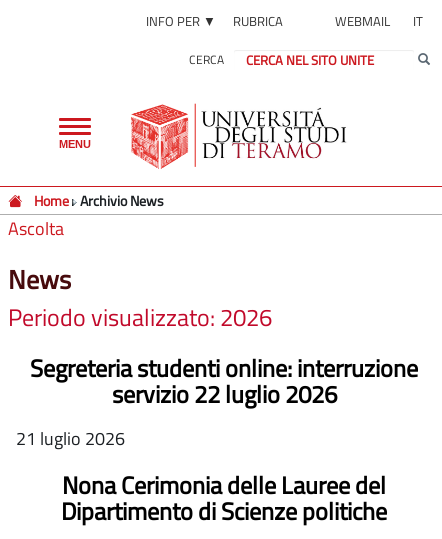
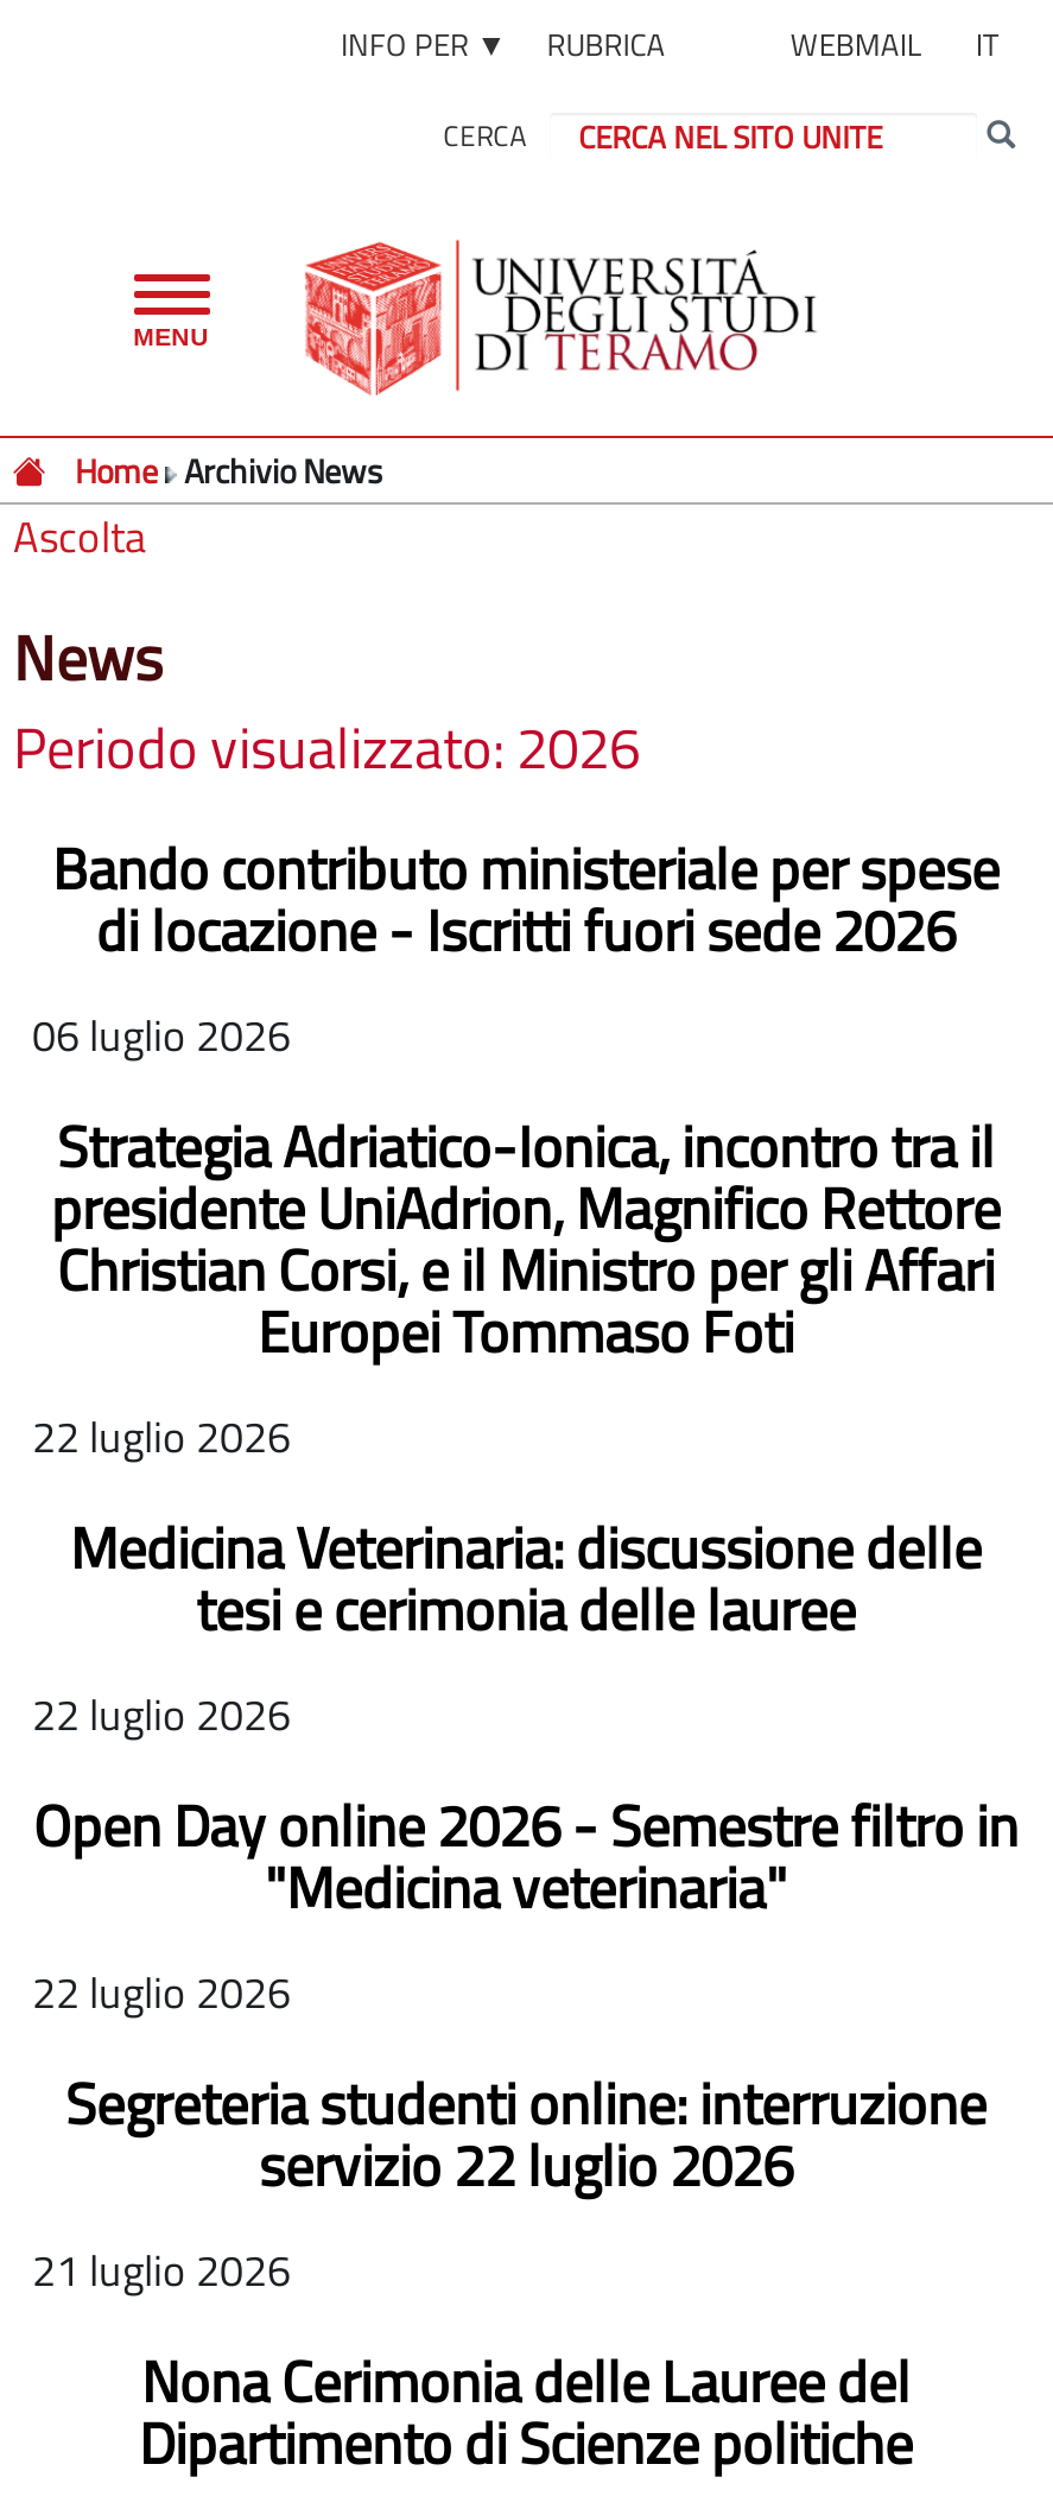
+ Bando contributo ministeriale per spese
+ di locazione - Iscritti fuori sede 2026
+ 06 luglio 2026
+ Strategia Adriatico-Ionica, incontro tra il
+ presidente UniAdrion, Magnifico Rettore
+ Christian Corsi, e il Ministro per gli Affari
+ Europei Tommaso Foti
+ 22 luglio 2026
+ Medicina Veterinaria: discussione delle
+ tesi e cerimonia delle lauree
+ 22 luglio 2026
+ Open Day online 2026 - Semestre filtro in
+ "Medicina veterinaria"
+ 22 luglio 2026
